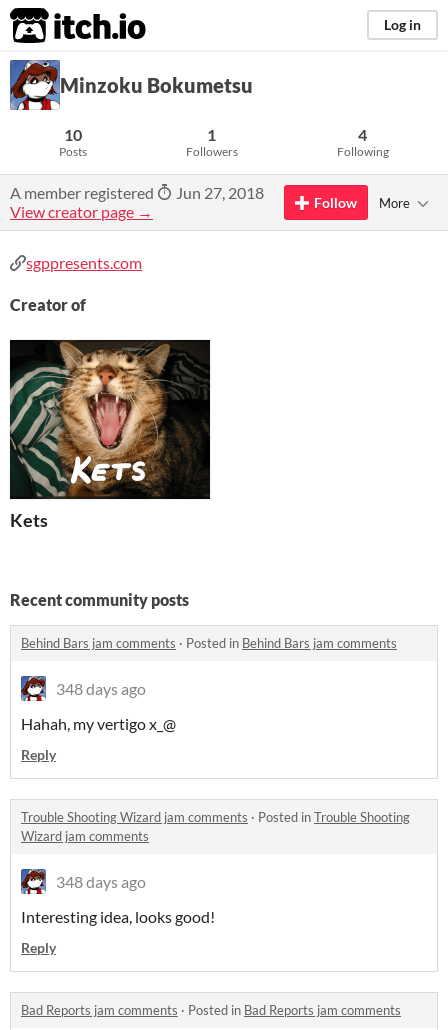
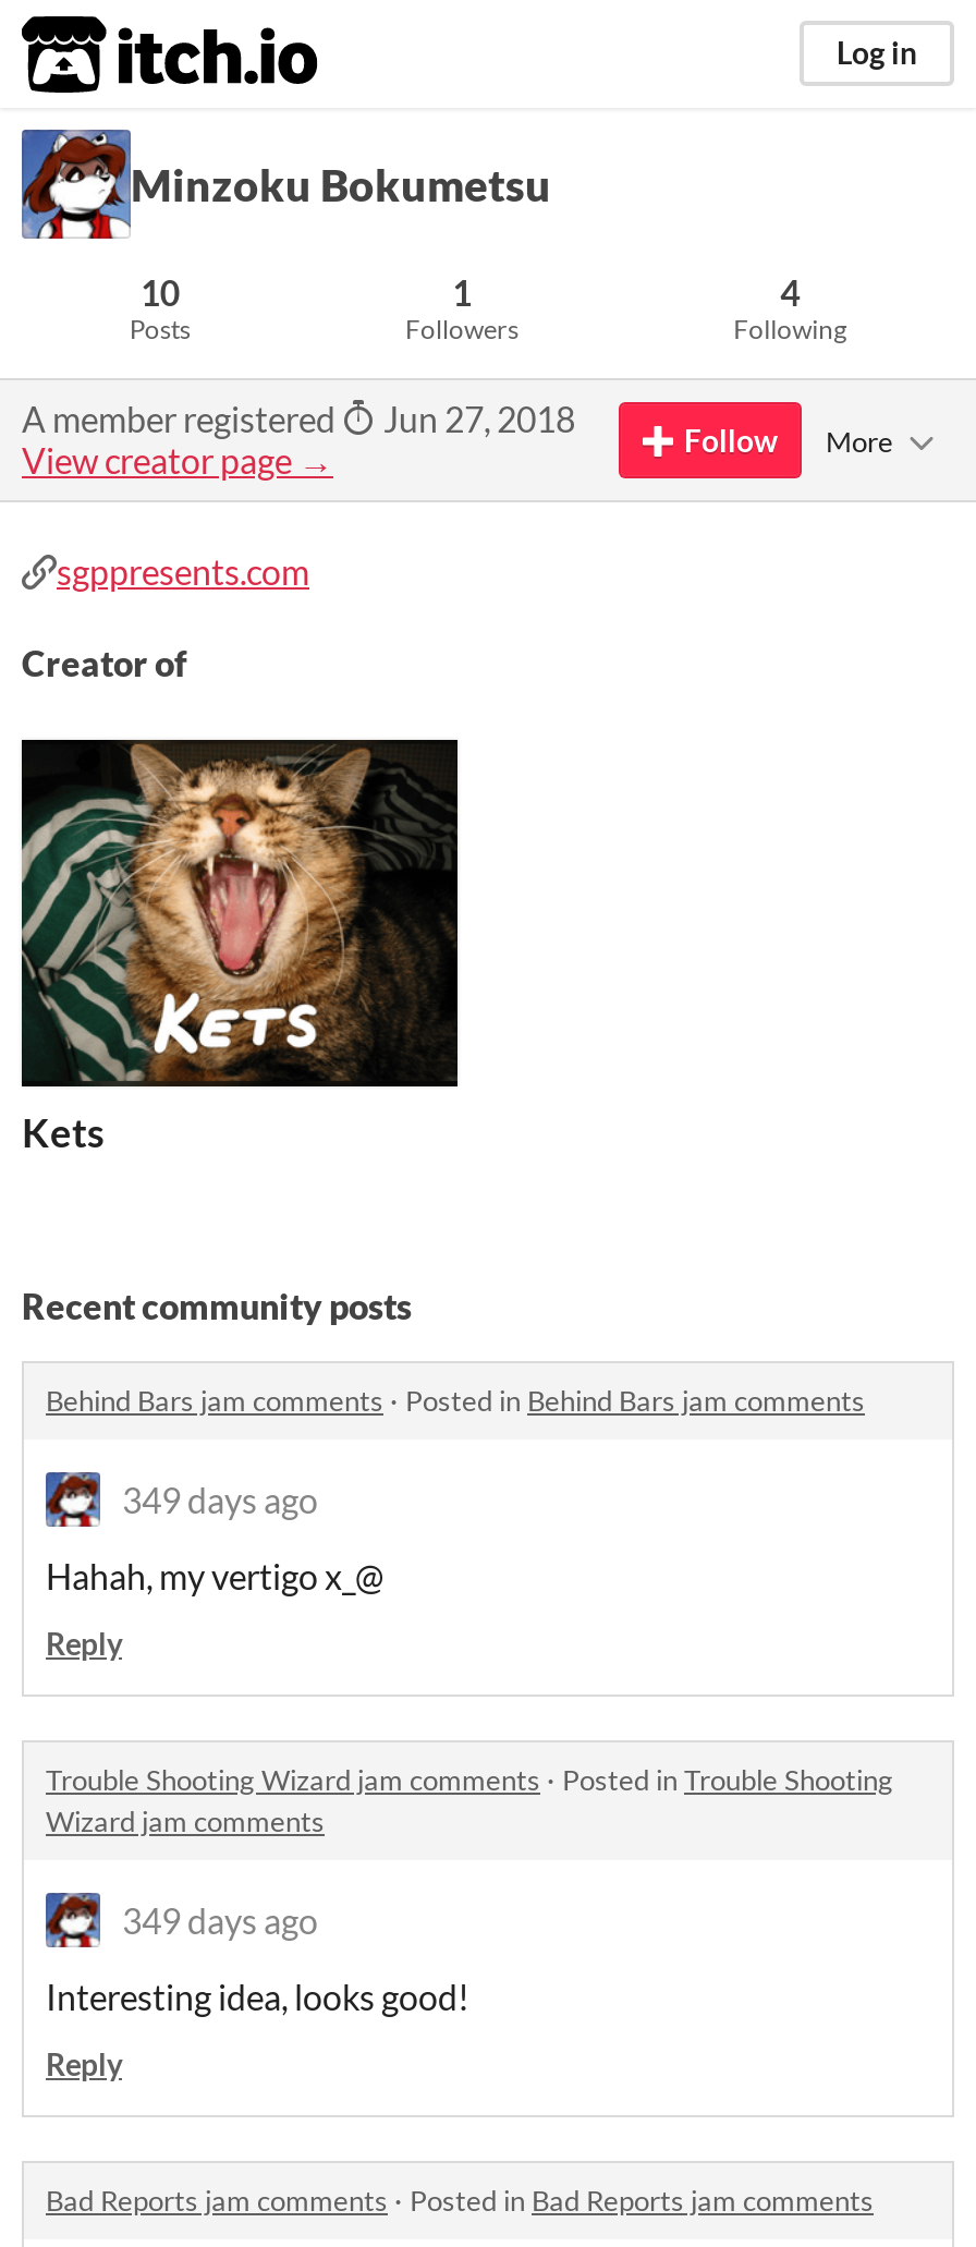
- 348 days ago
+ 349 days ago

- 348 days ago
+ 349 days ago
